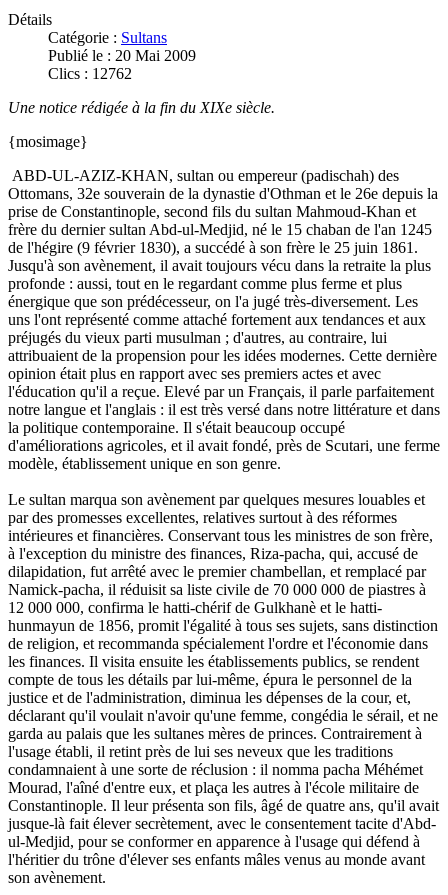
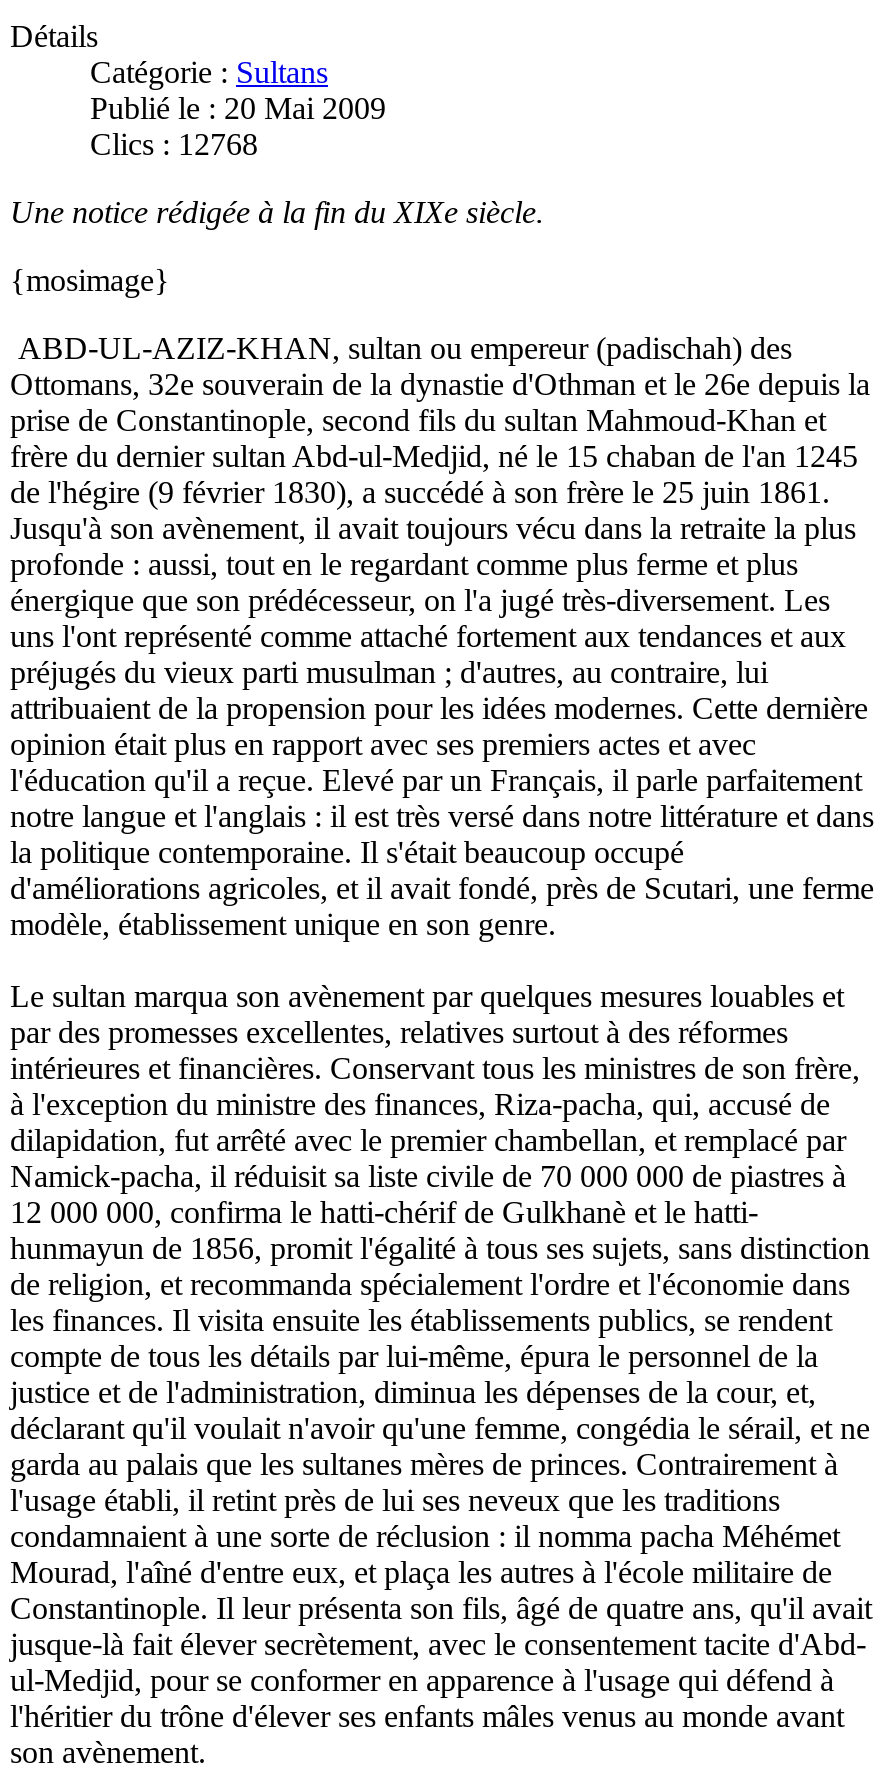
- Clics : 12762
+ Clics : 12768
